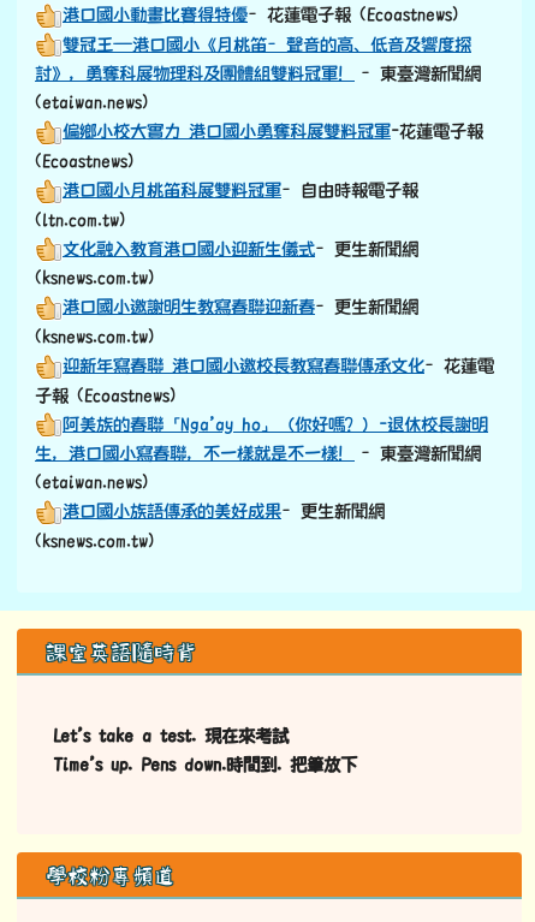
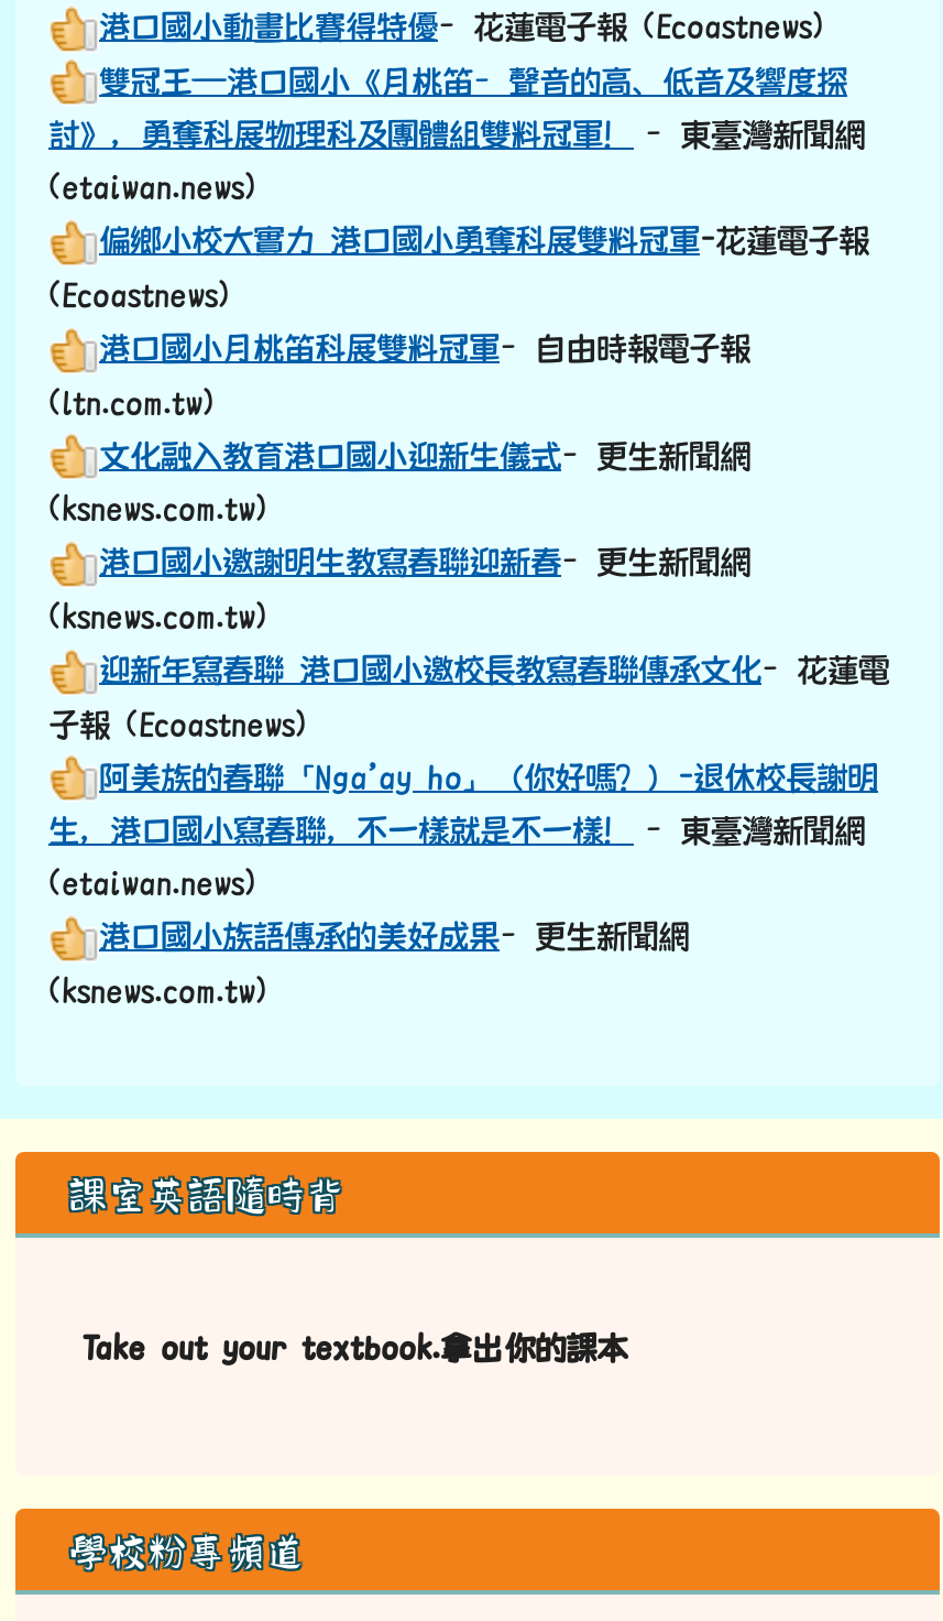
- Let’s take a test. 現在來考試
- Time’s up. Pens down.時間到. 把筆放下
+ Take out your textbook.拿出你的課本
